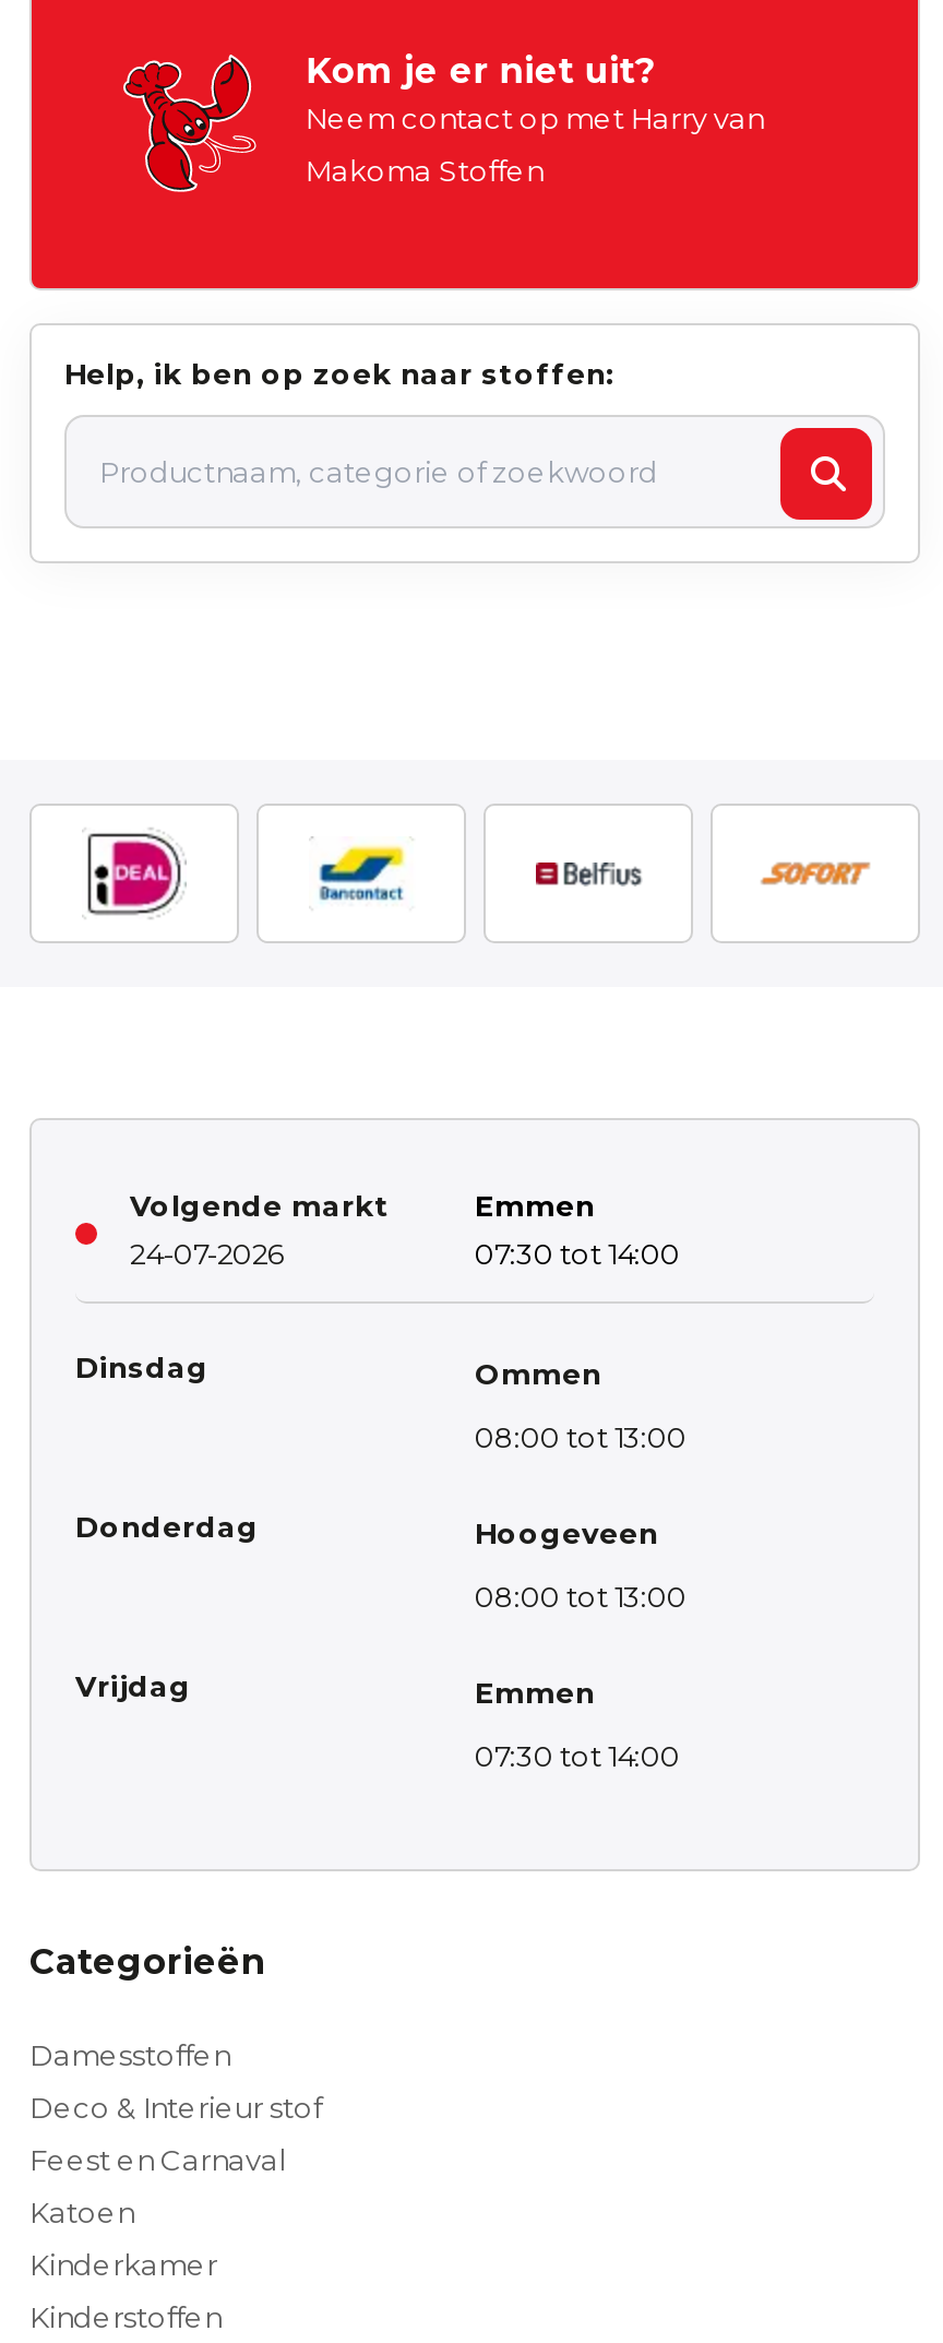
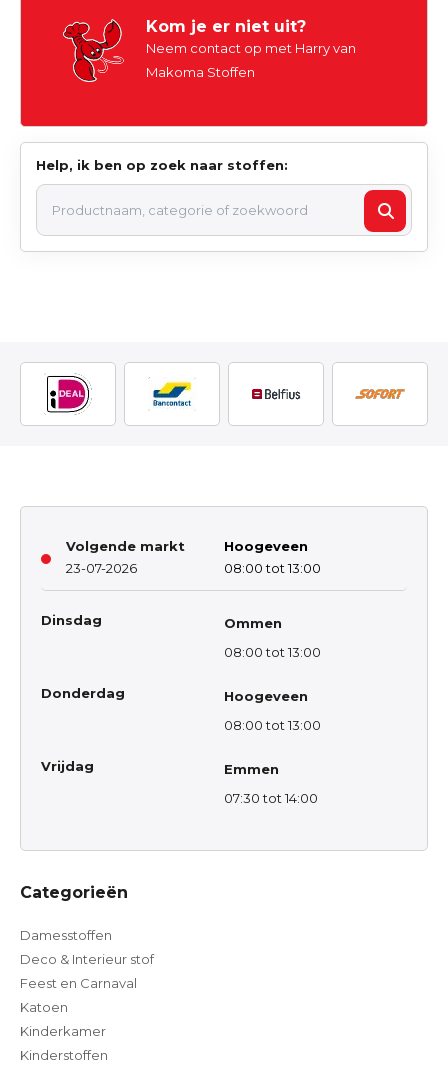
- Emmen
- 07:30 tot 14:00
+ Hoogeveen
+ 08:00 tot 13:00

- 24-07-2026
+ 23-07-2026
